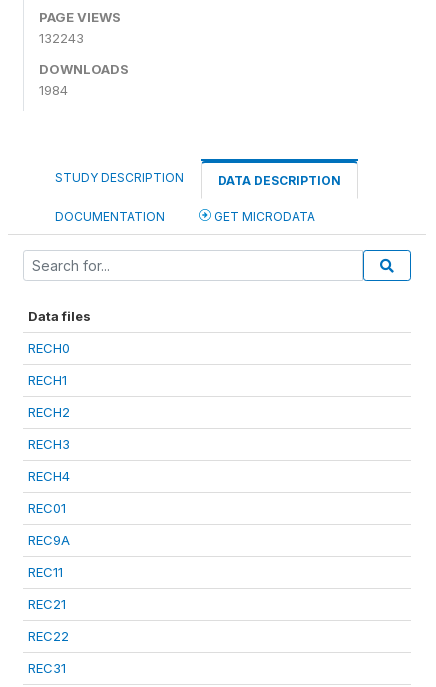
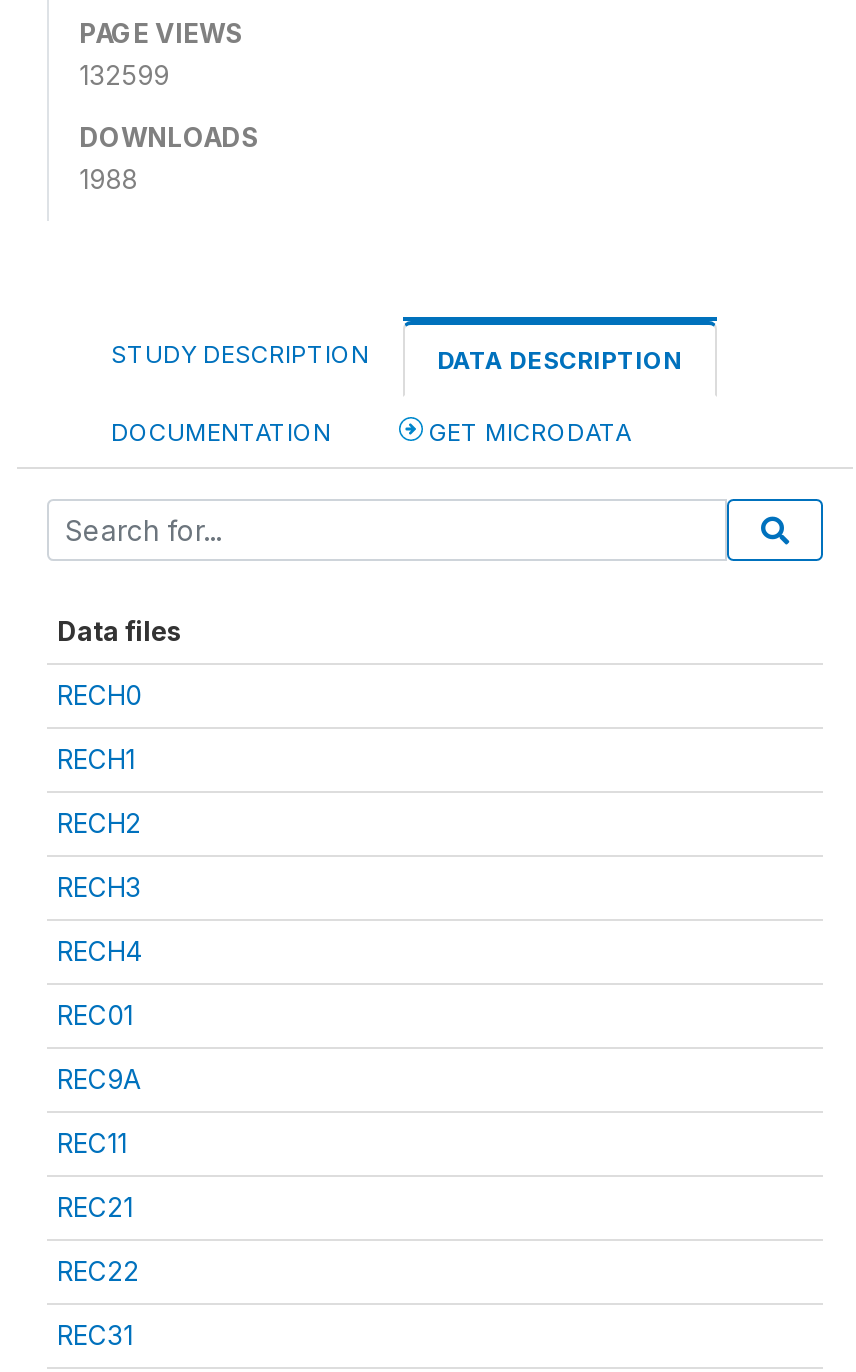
- 132243
+ 132599

- 1984
+ 1988
